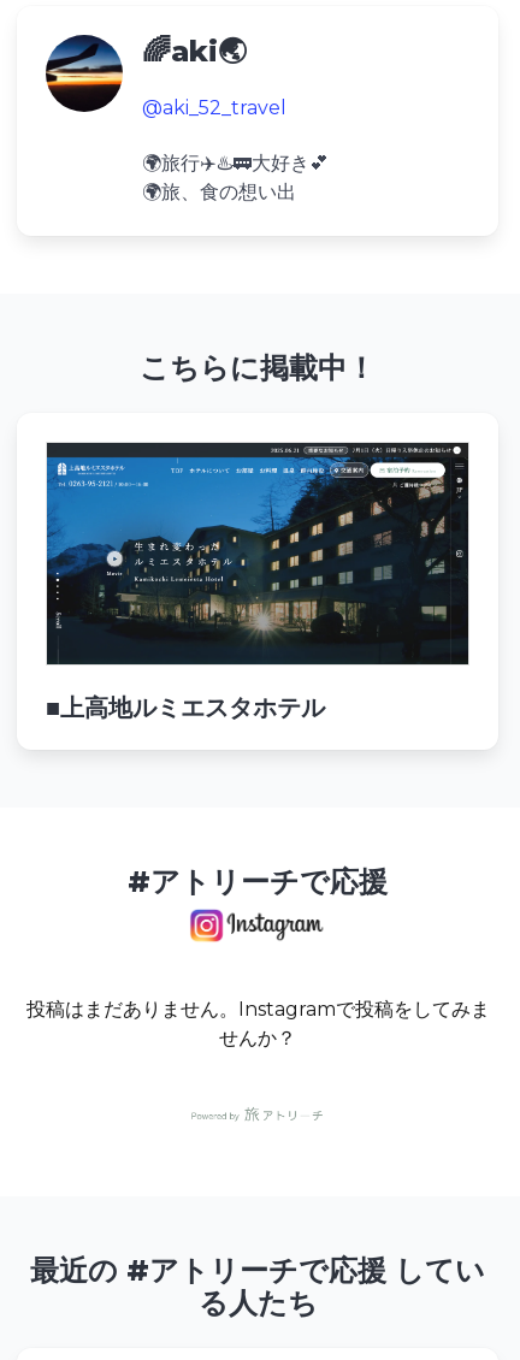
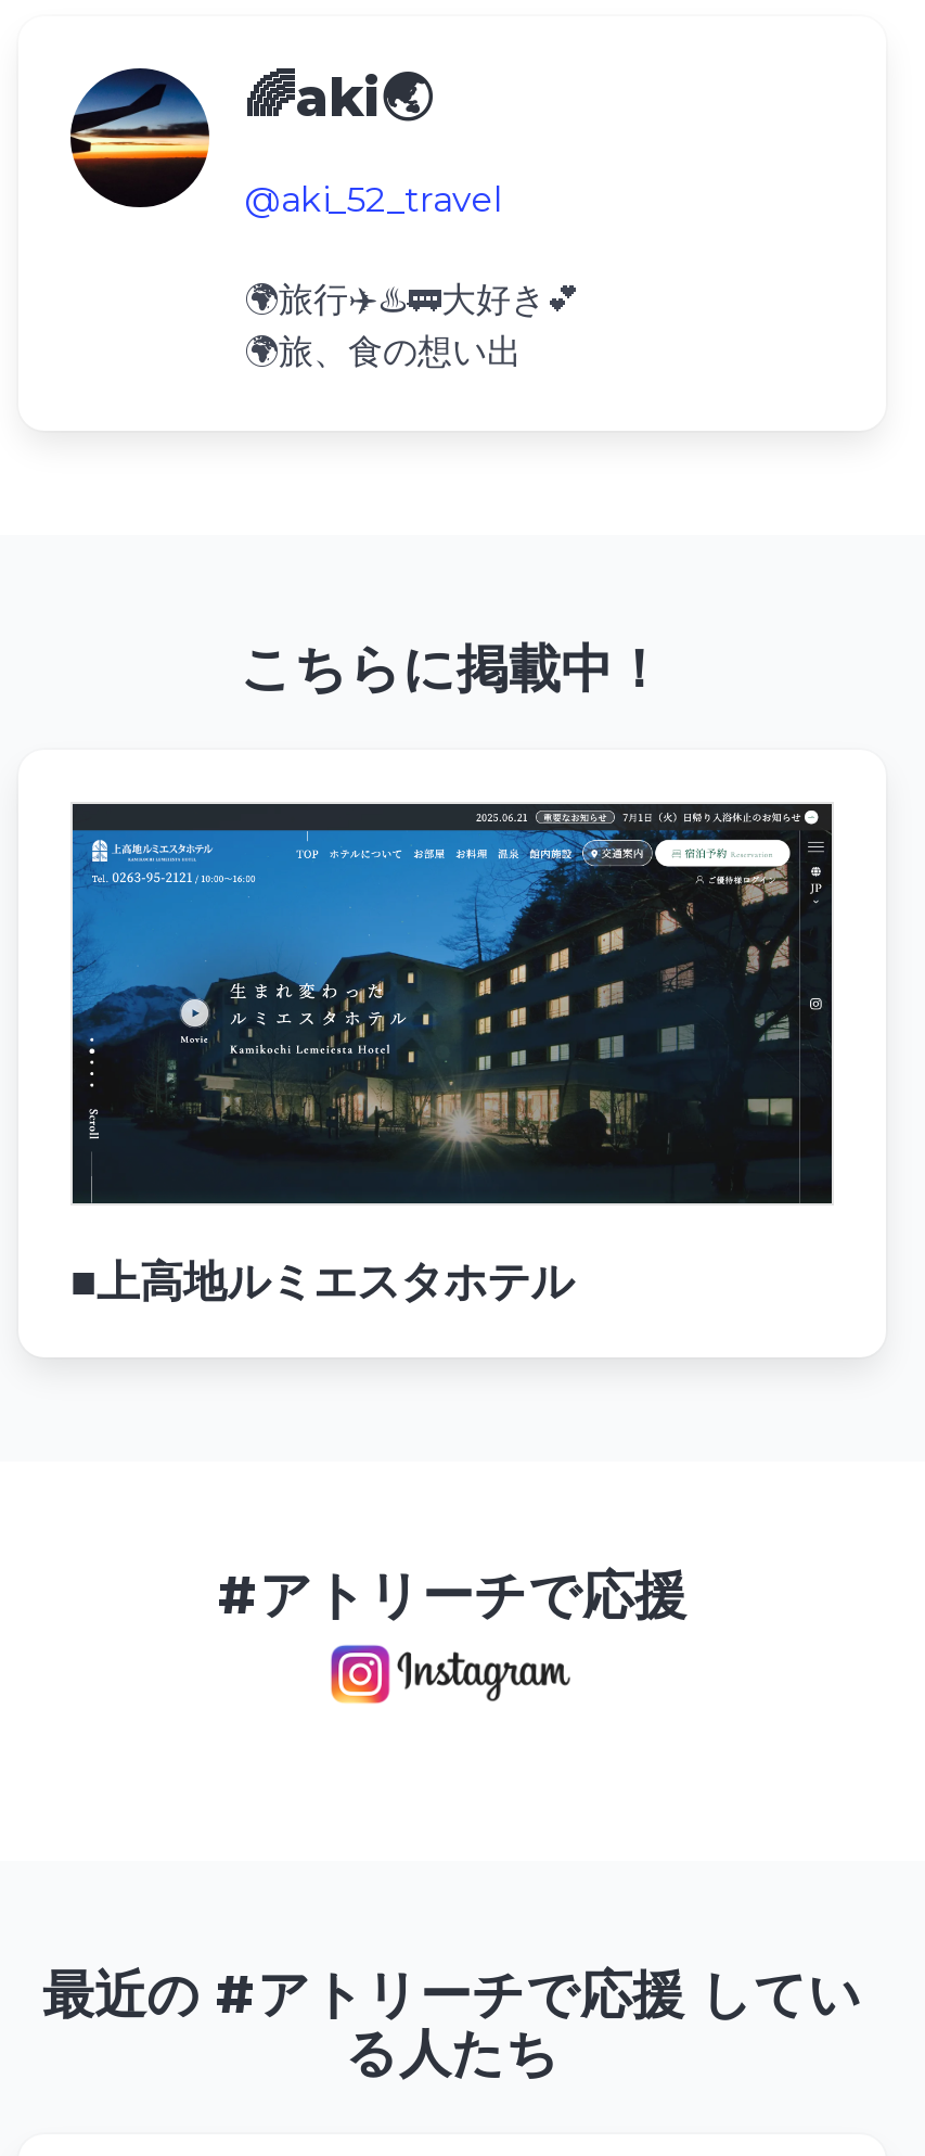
- 投稿はまだありません。Instagramで投稿をしてみま
- せんか？
